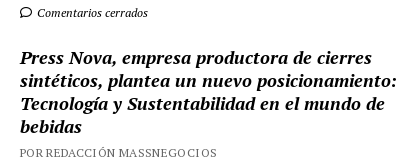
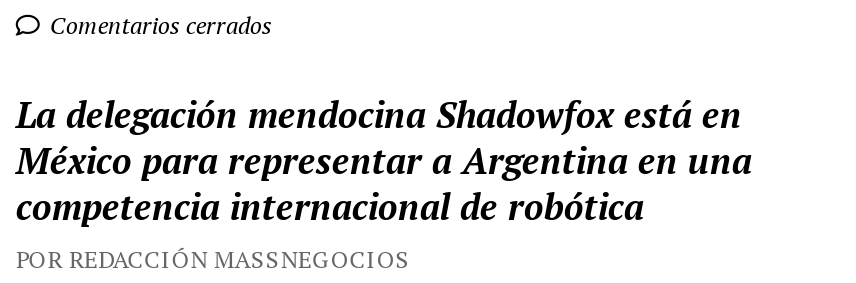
- Press Nova, empresa productora de cierres
- sintéticos, plantea un nuevo posicionamiento:
- Tecnología y Sustentabilidad en el mundo de
- bebidas
+ La delegación mendocina Shadowfox está en
+ México para representar a Argentina en una
+ competencia internacional de robótica
